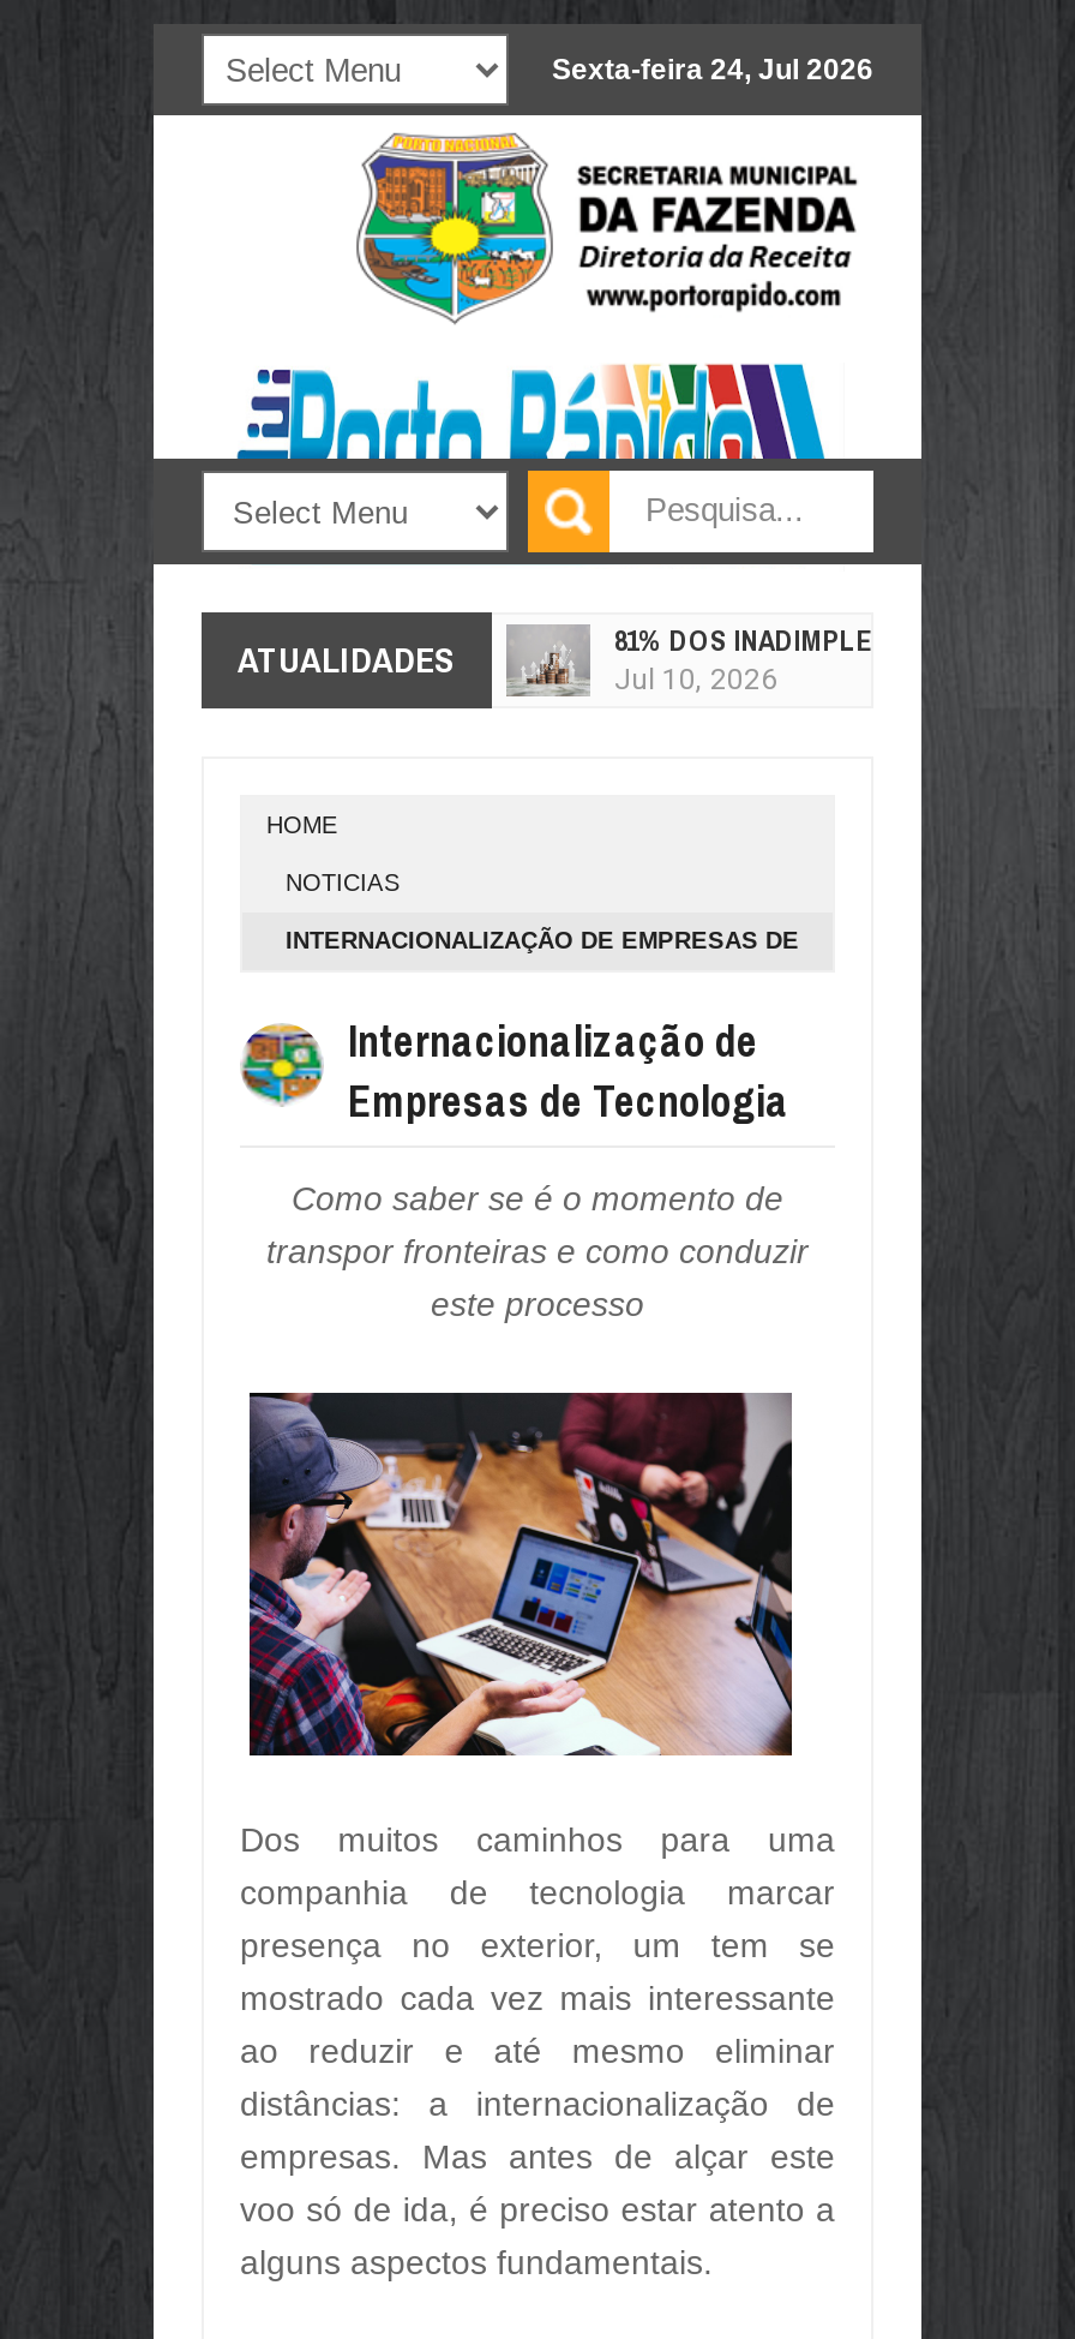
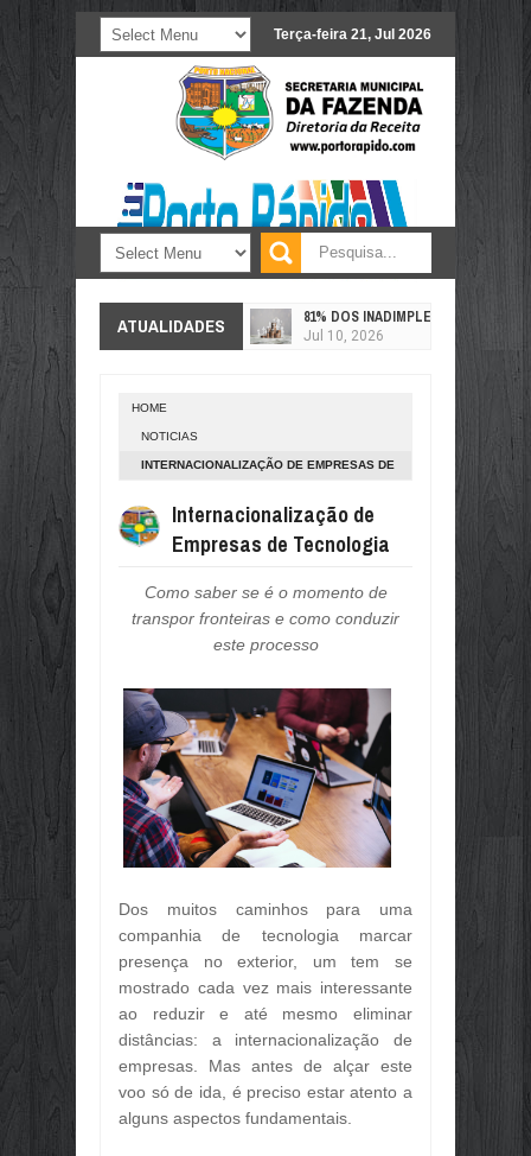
- Sexta-feira 24, Jul 2026
+ Terça-feira 21, Jul 2026
